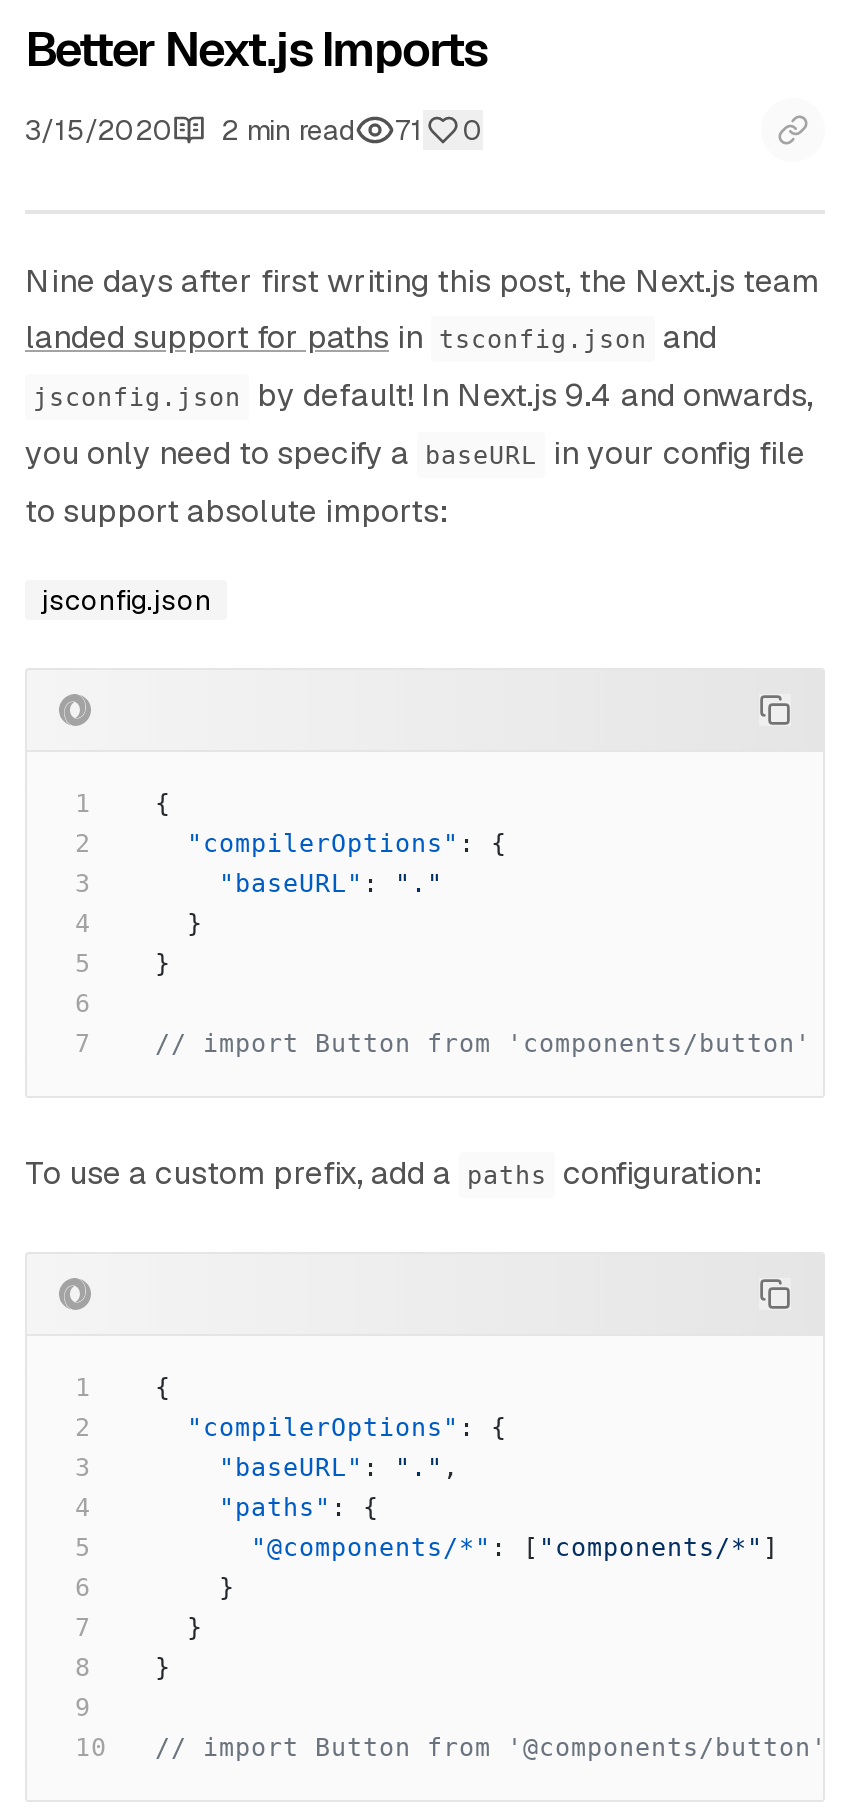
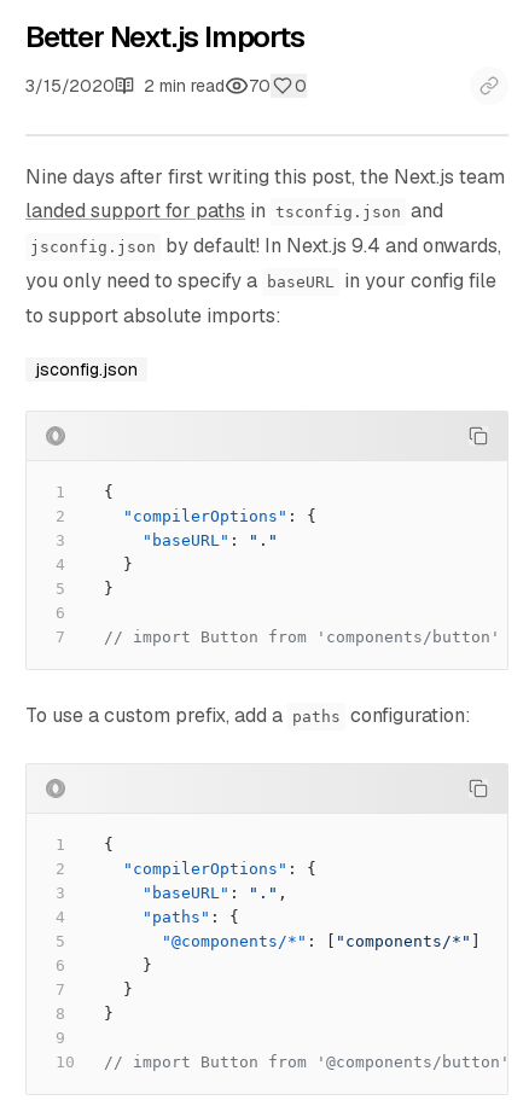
- 3/15/2020 2 min read 71 0
+ 3/15/2020 2 min read 70 0
